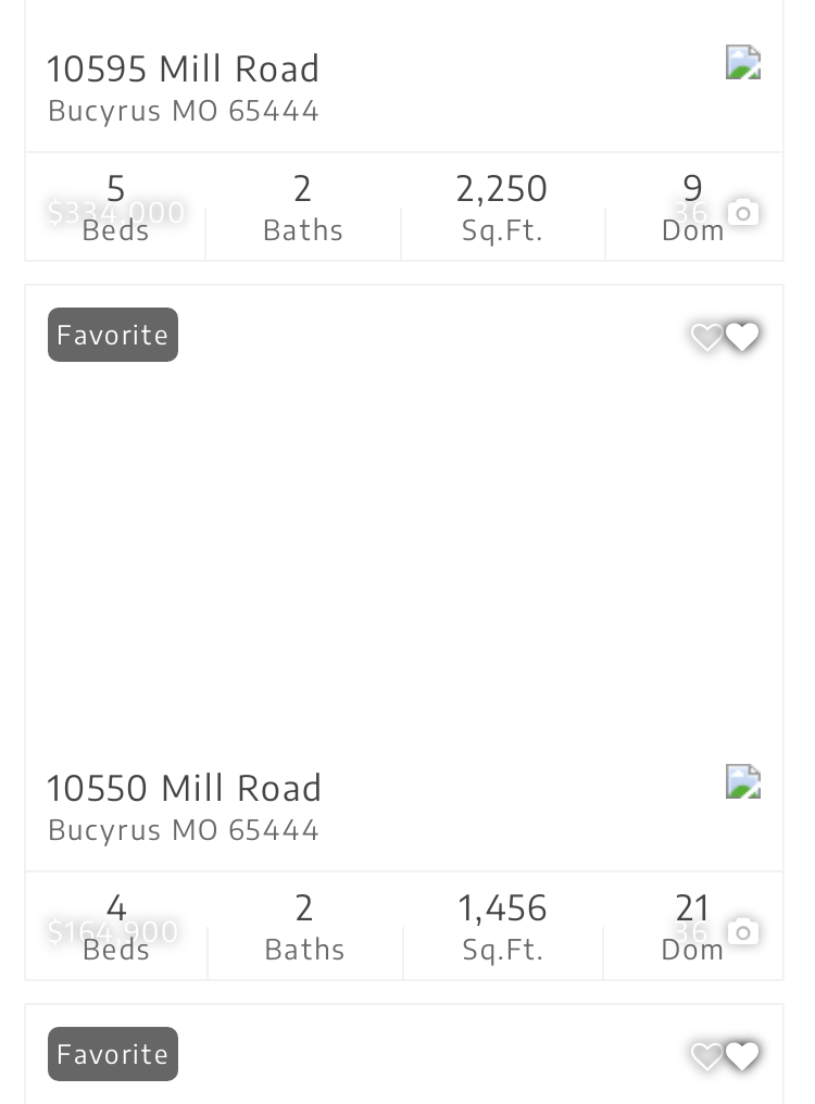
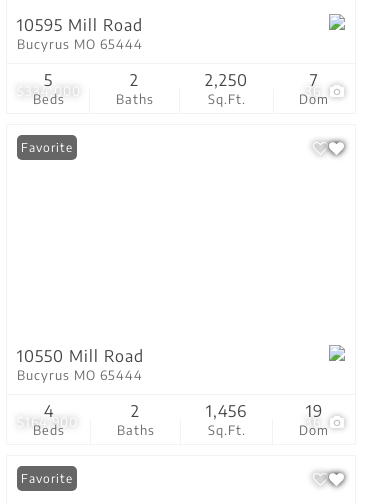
- 9
+ 7

- 21
+ 19
